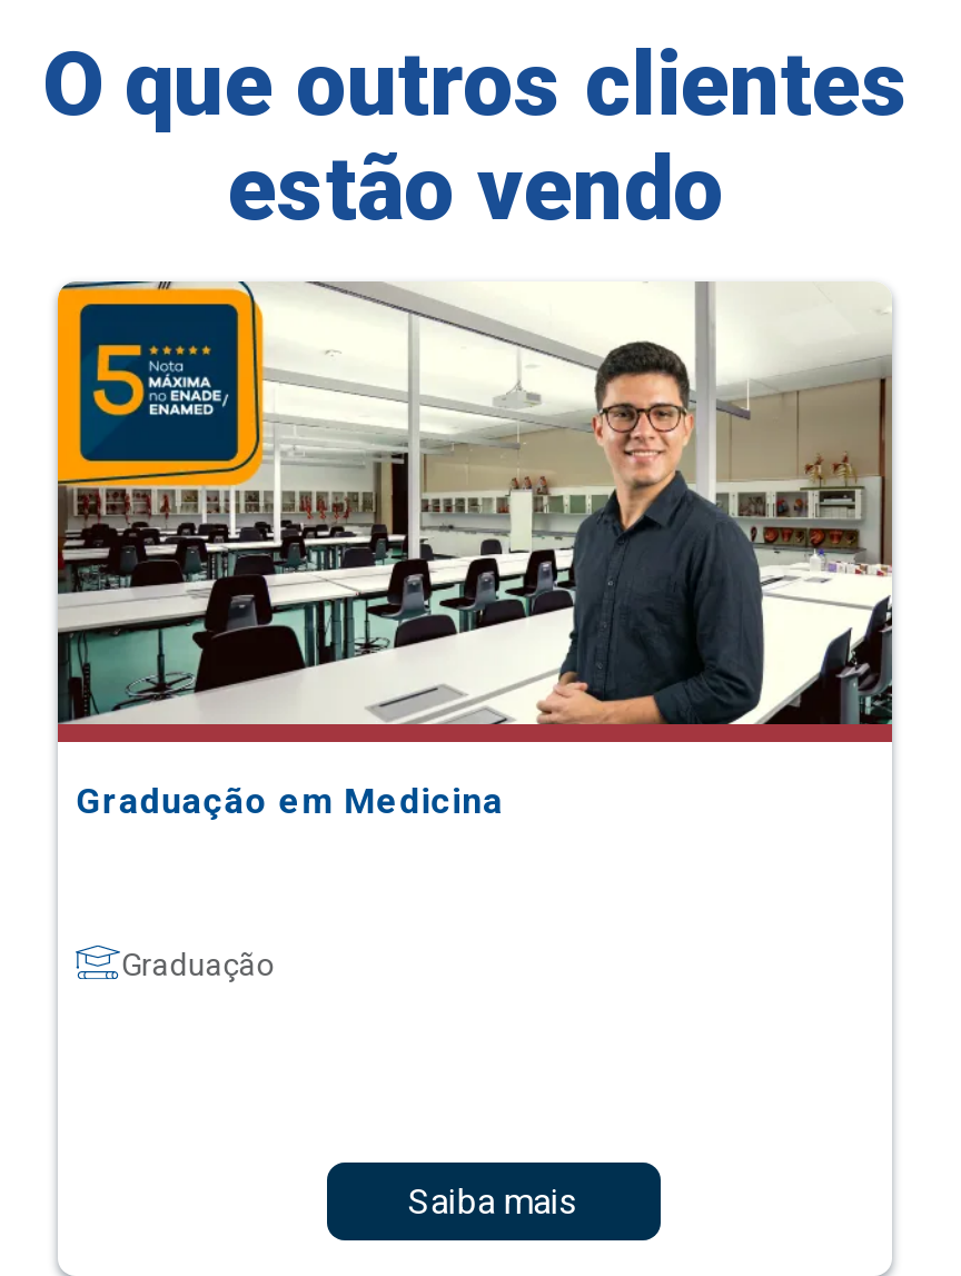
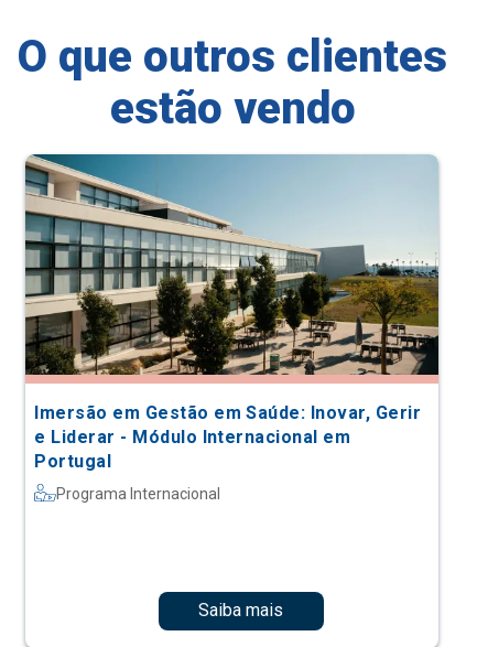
- [image]
- Graduação em Medicina
+ [image]
+ Imersão em Gestão em Saúde: Inovar, Gerir
+ e Liderar - Módulo Internacional em
+ Portugal

- Graduação
+ Programa Internacional
